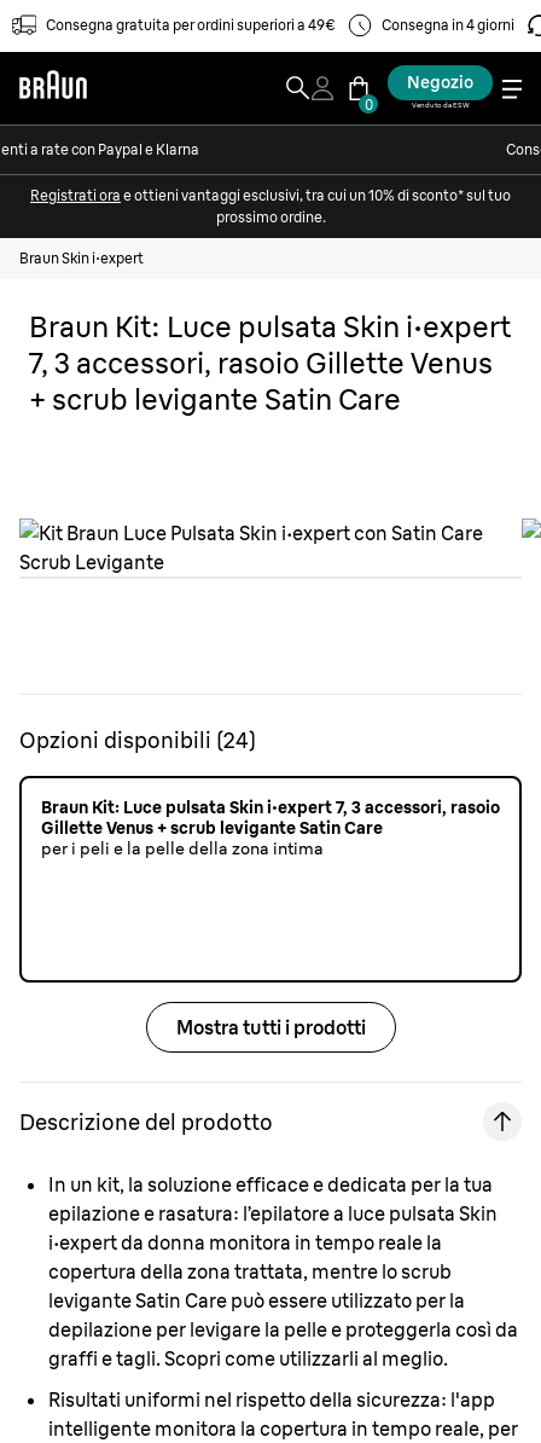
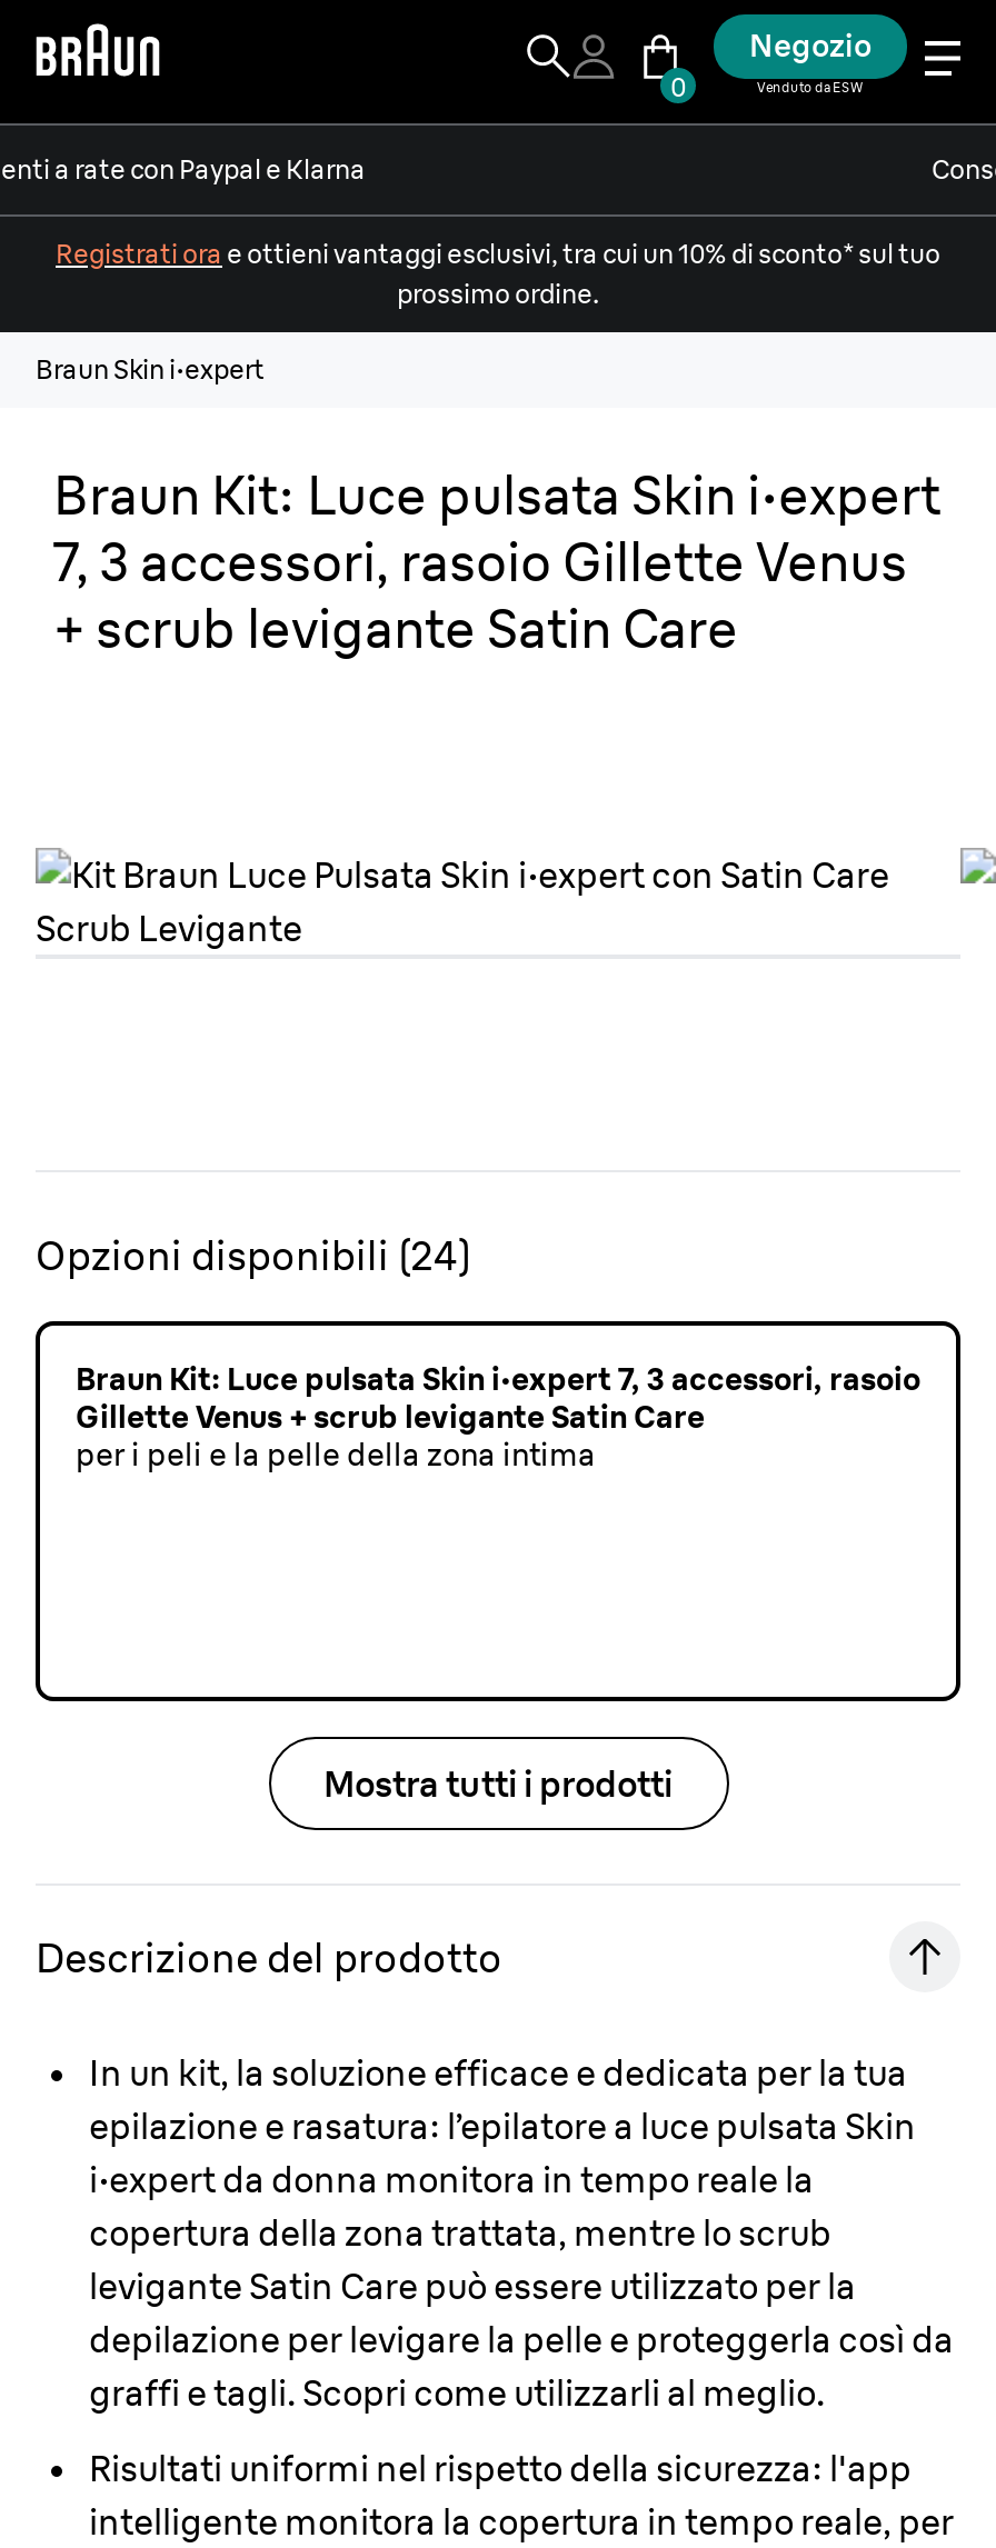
- Consegna gratuita per ordini superiori a 49€
- Consegna in 4 giorni
